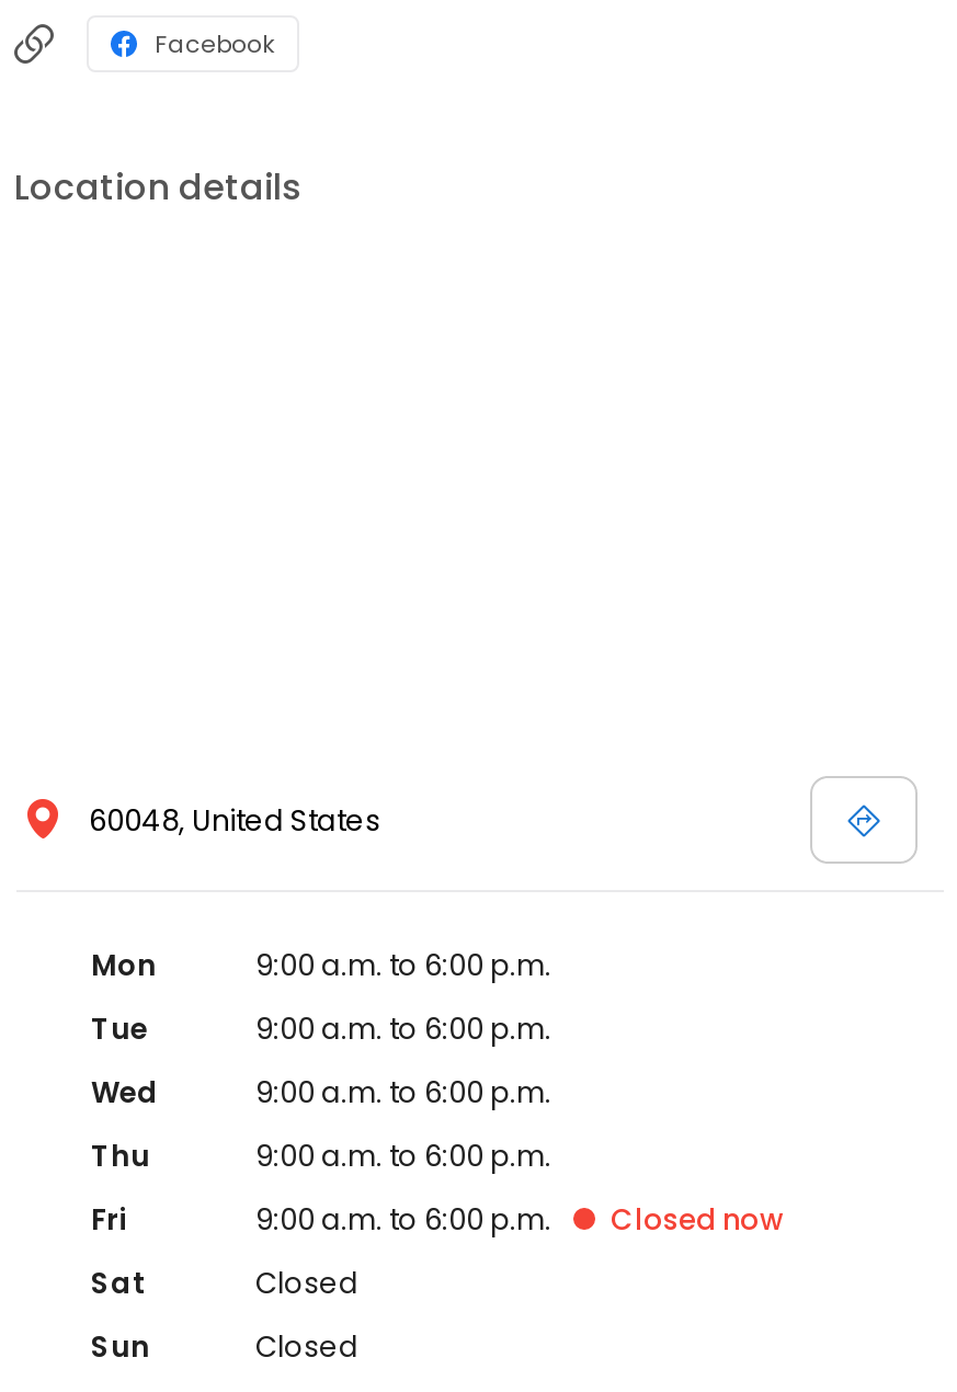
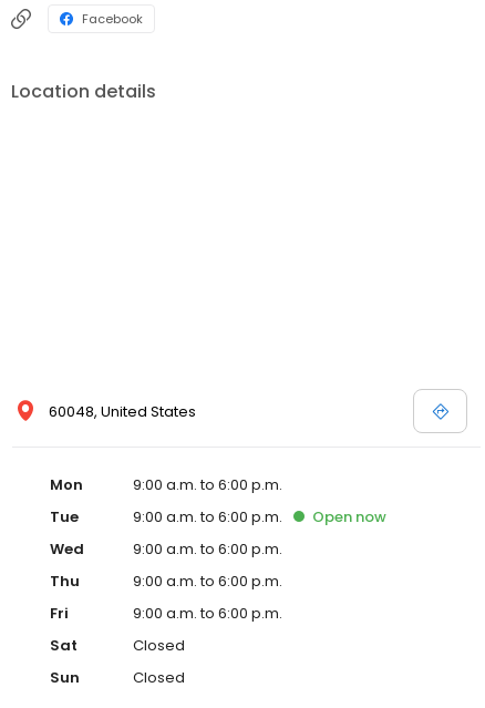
+ Open now

- Closed now
